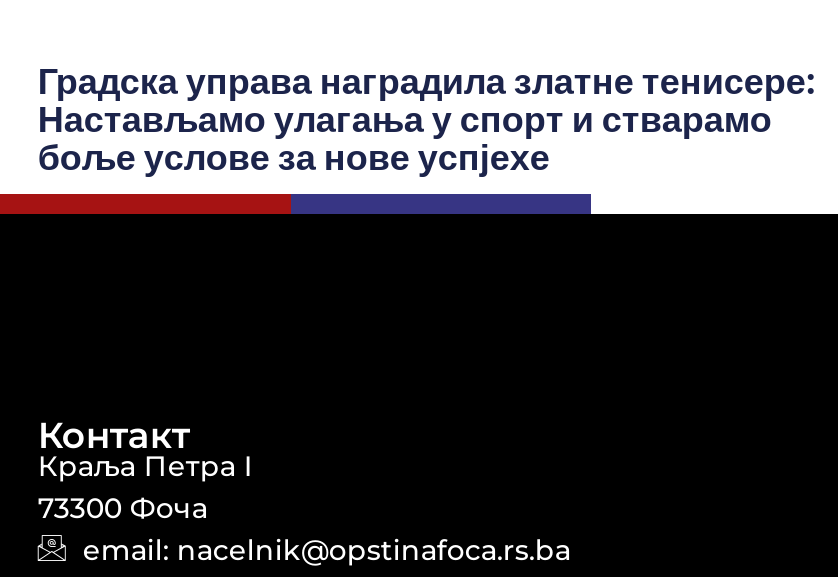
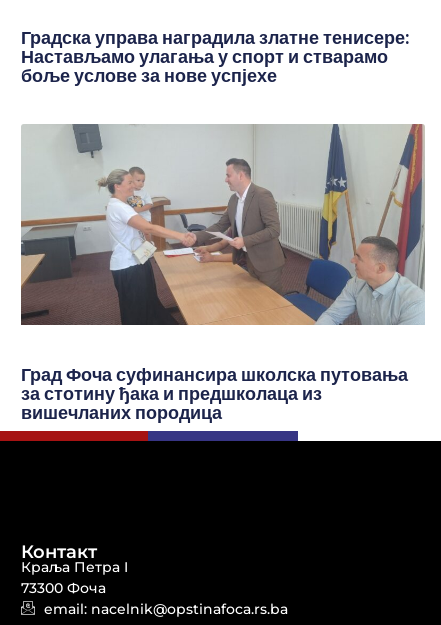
+ [image]
+ Град Фоча суфинансира школска путовања
+ за стотину ђака и предшколаца из
+ вишечланих породица
